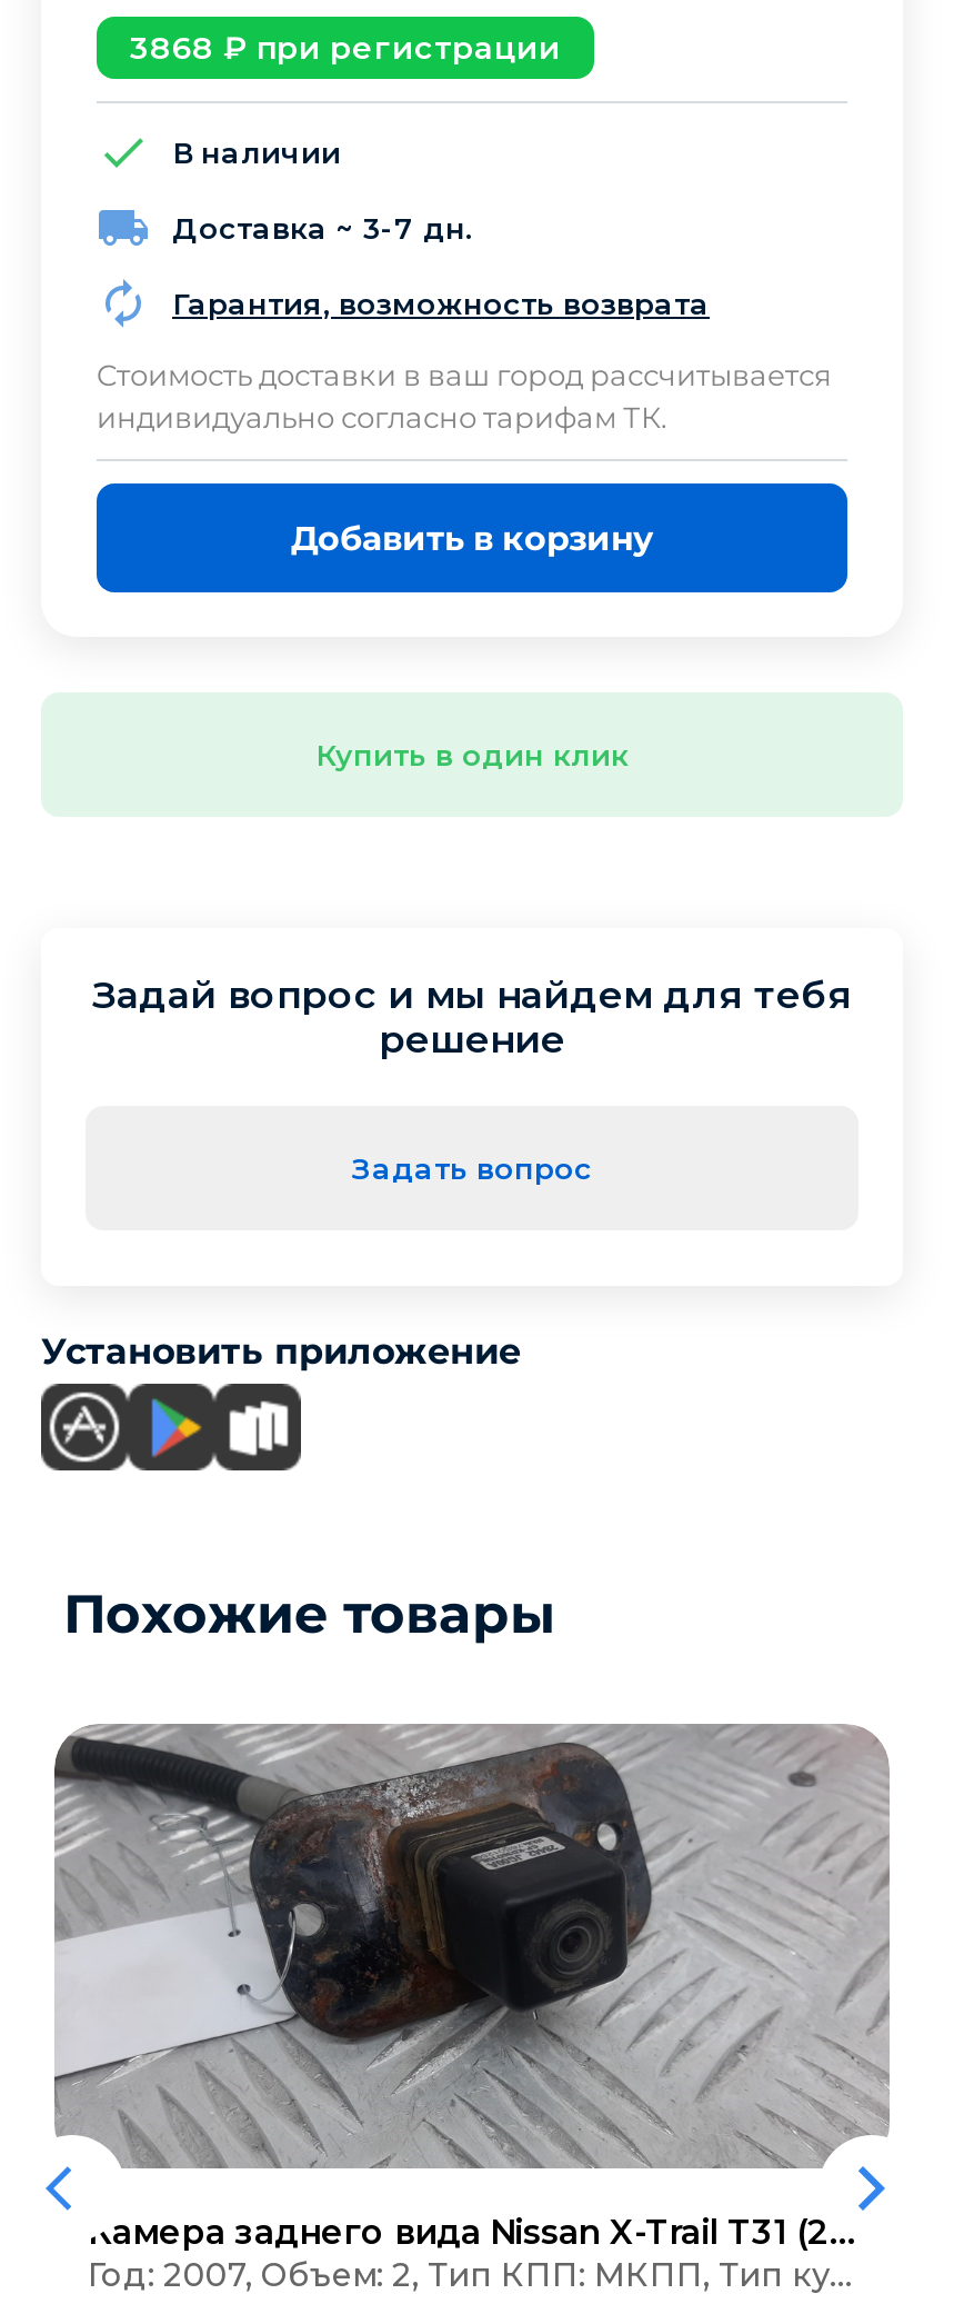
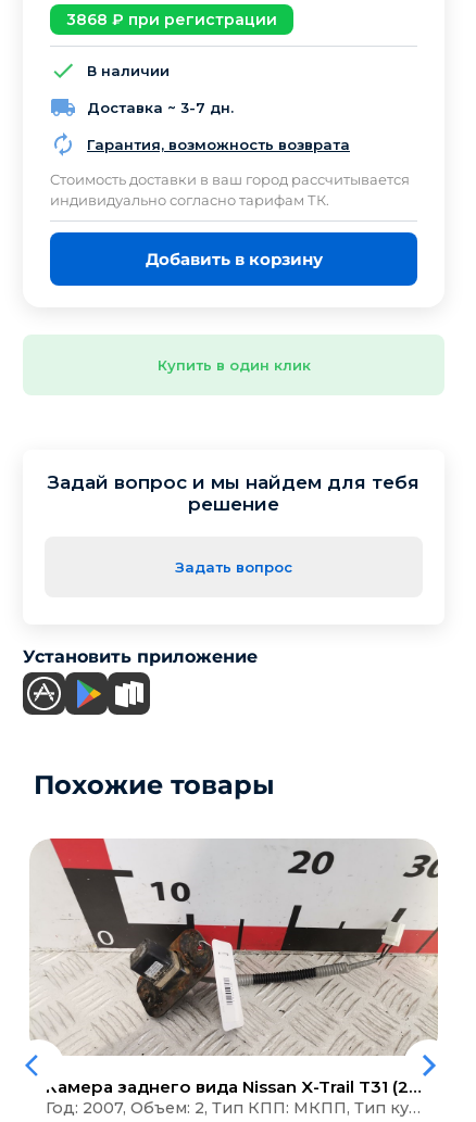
- [image]
+ [image]
